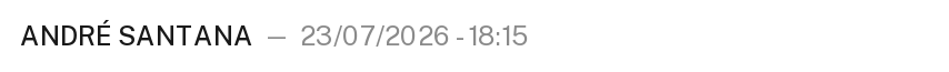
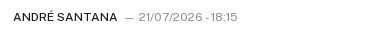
- ANDRÉ SANTANA 23/07/2026 - 18:15
+ ANDRÉ SANTANA 21/07/2026 - 18:15
